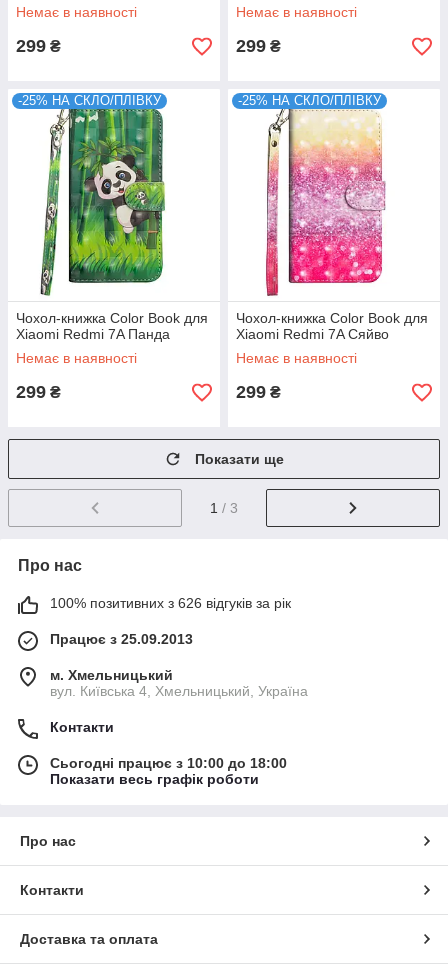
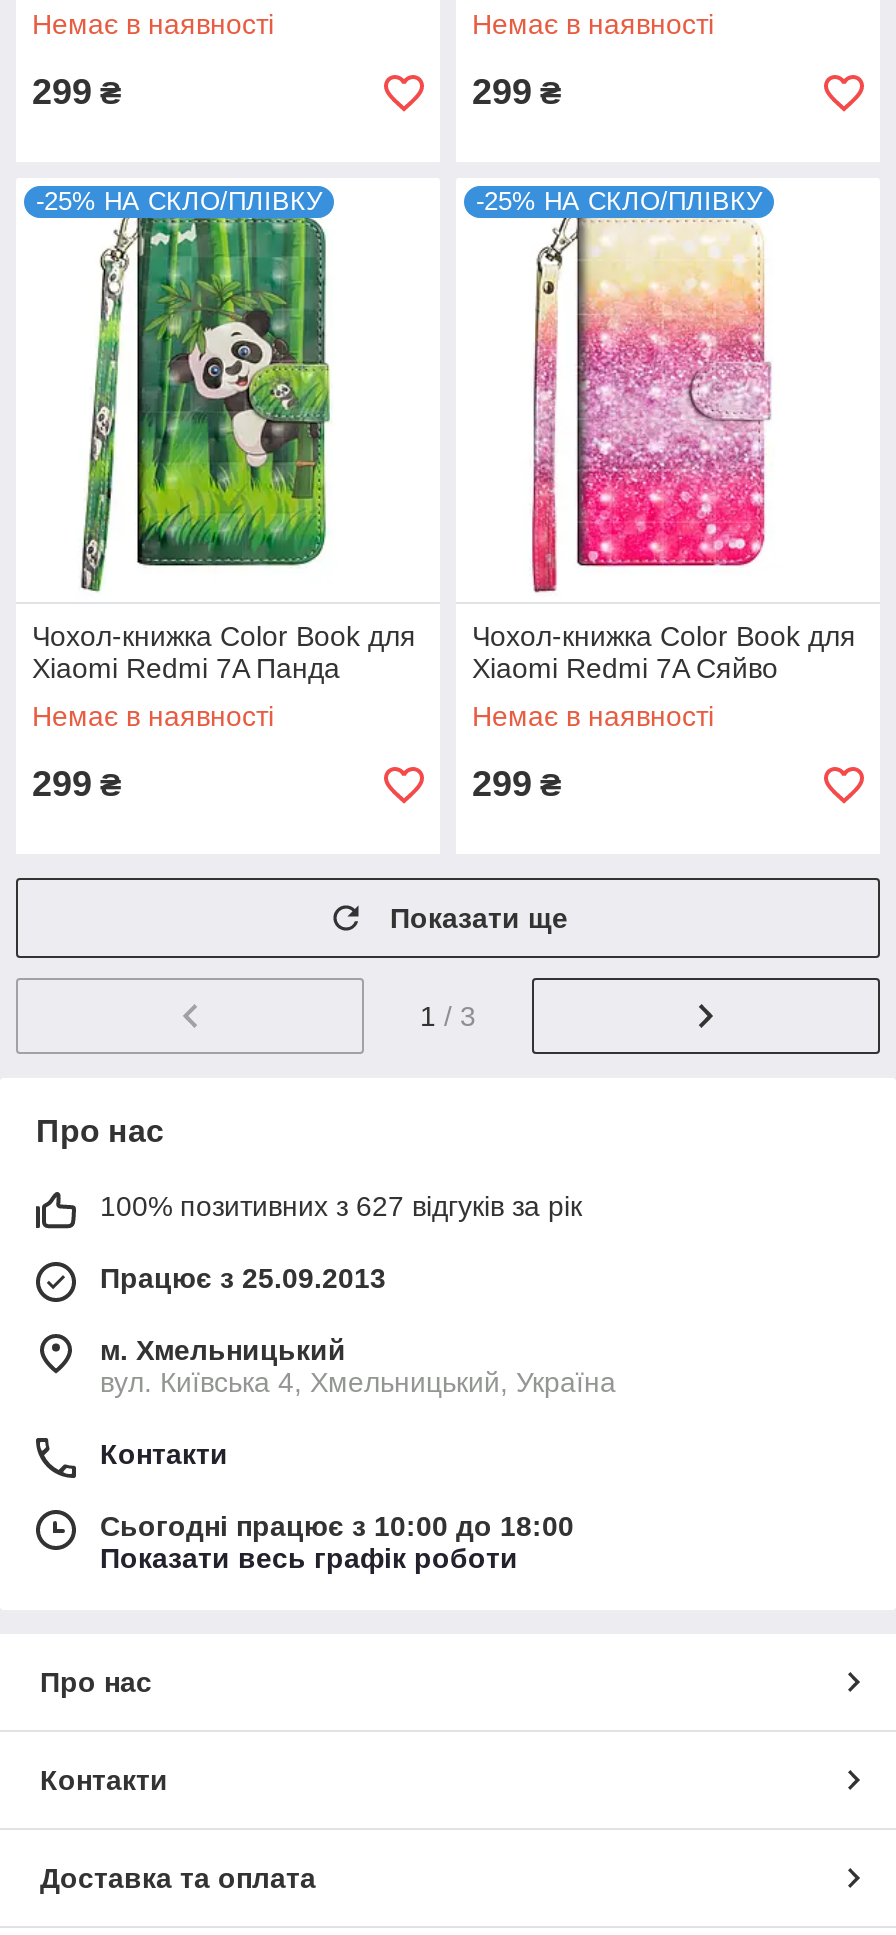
- 100% позитивних з 626 відгуків за рік
+ 100% позитивних з 627 відгуків за рік
